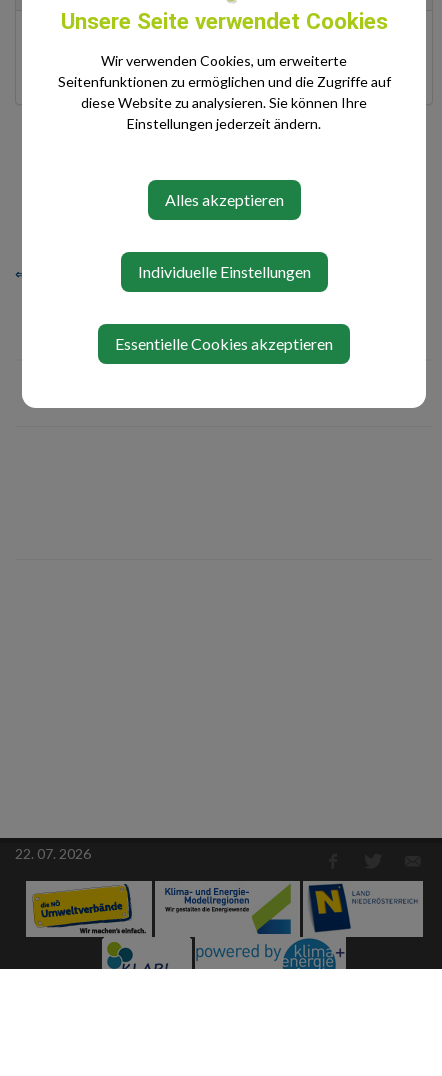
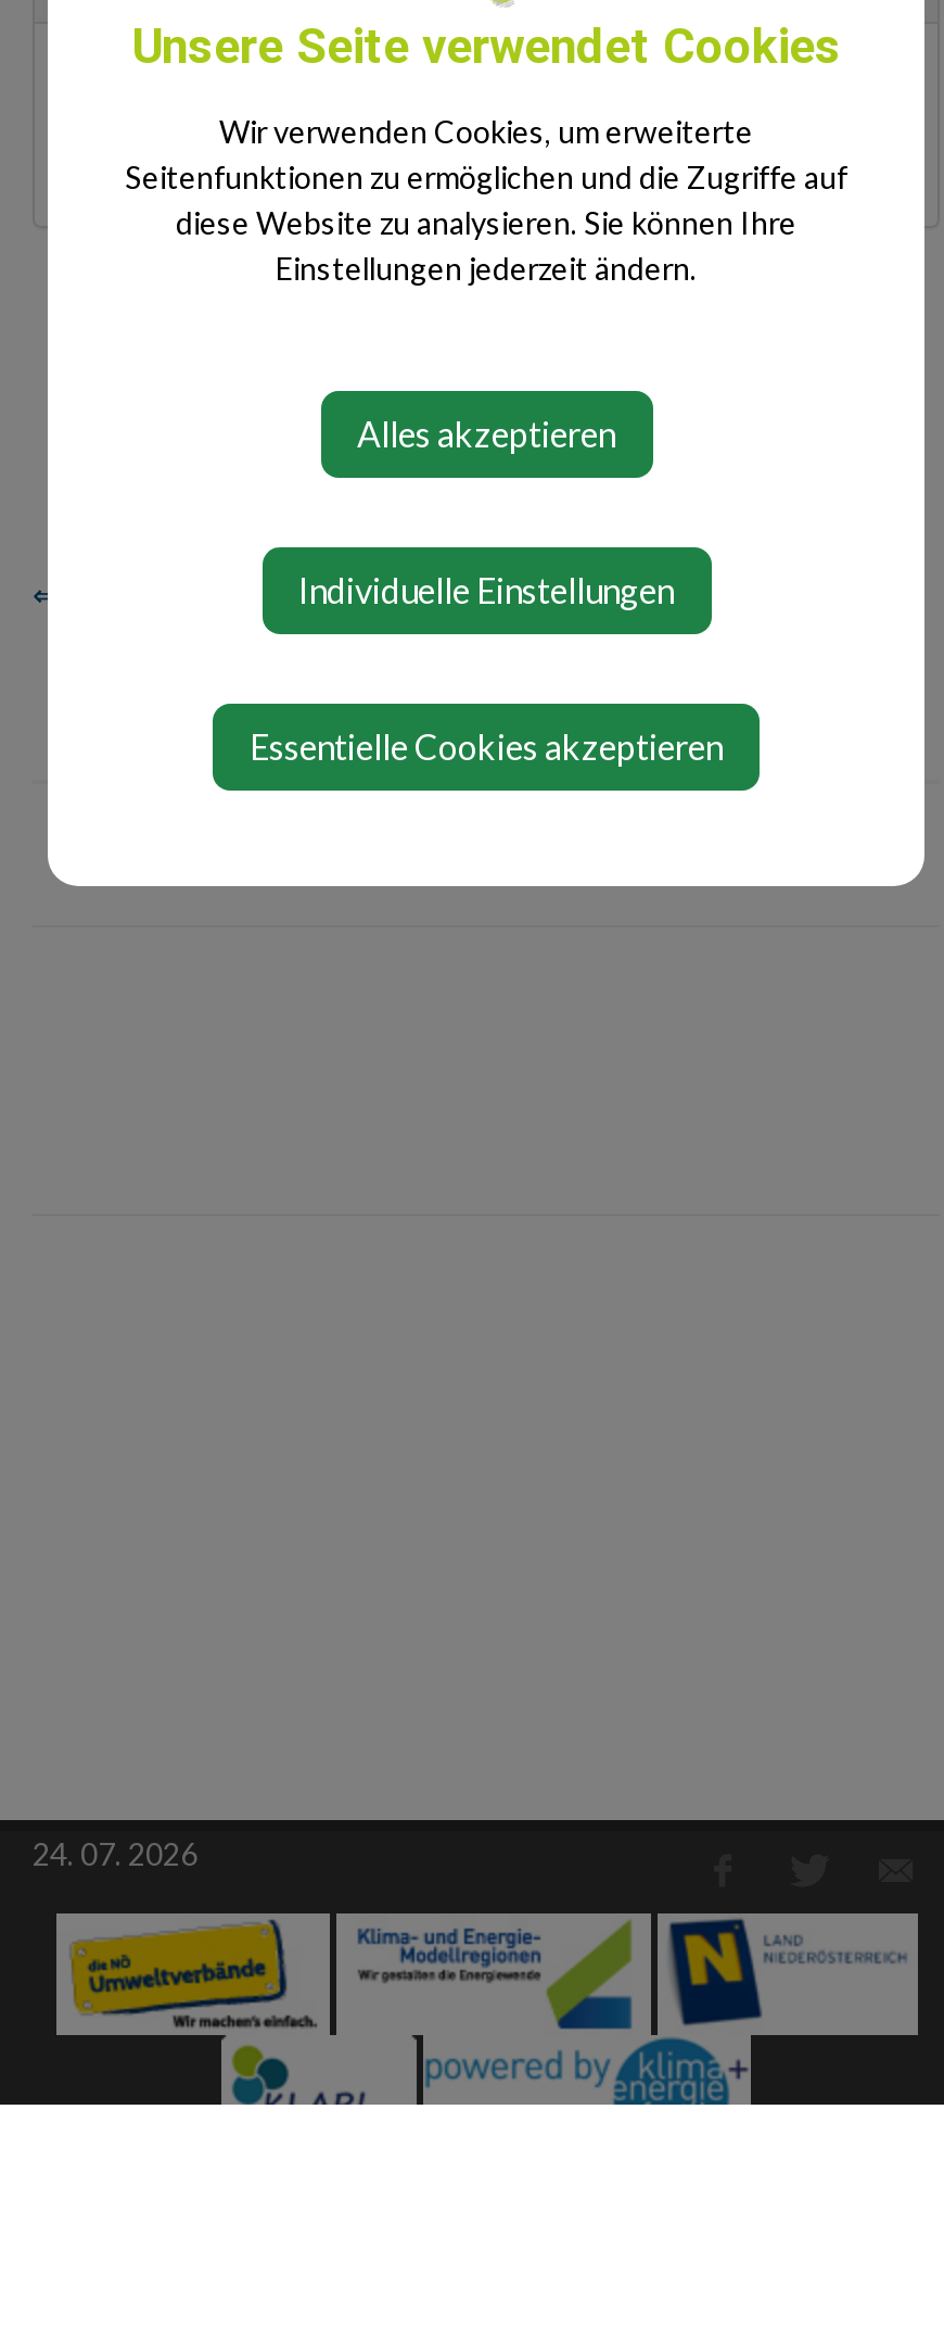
- 22. 07. 2026
+ 24. 07. 2026
